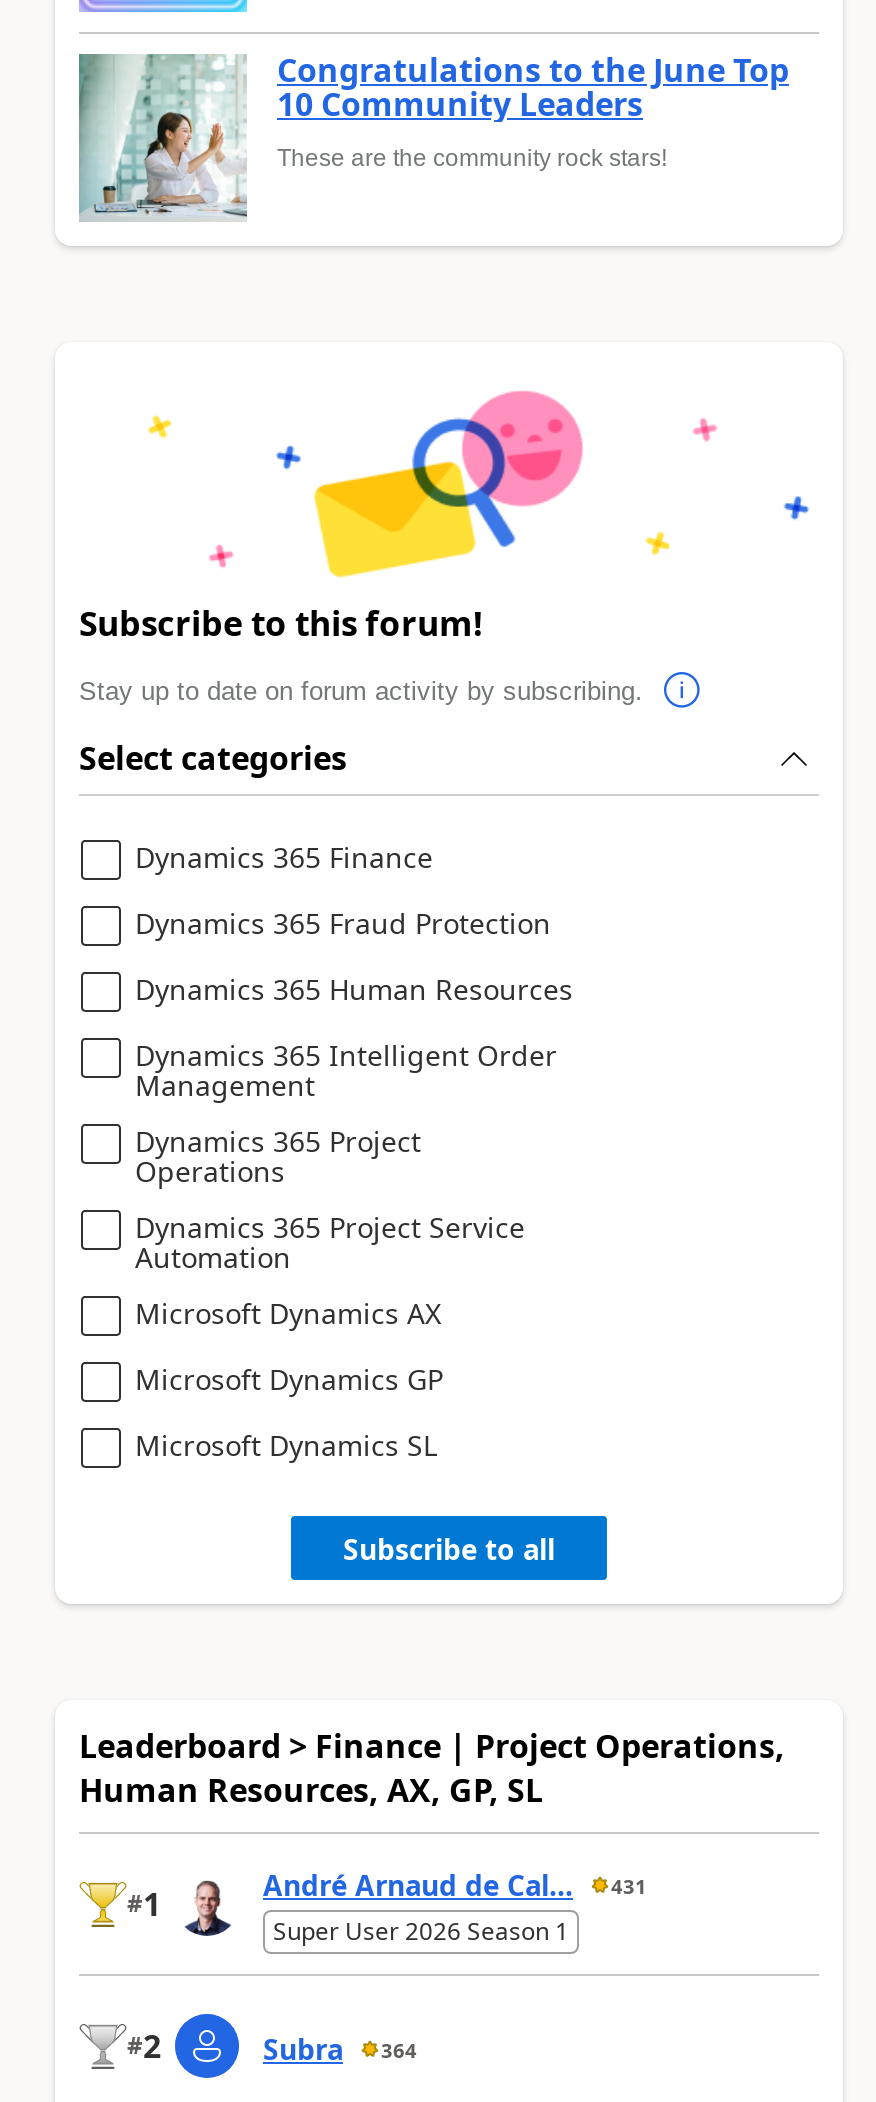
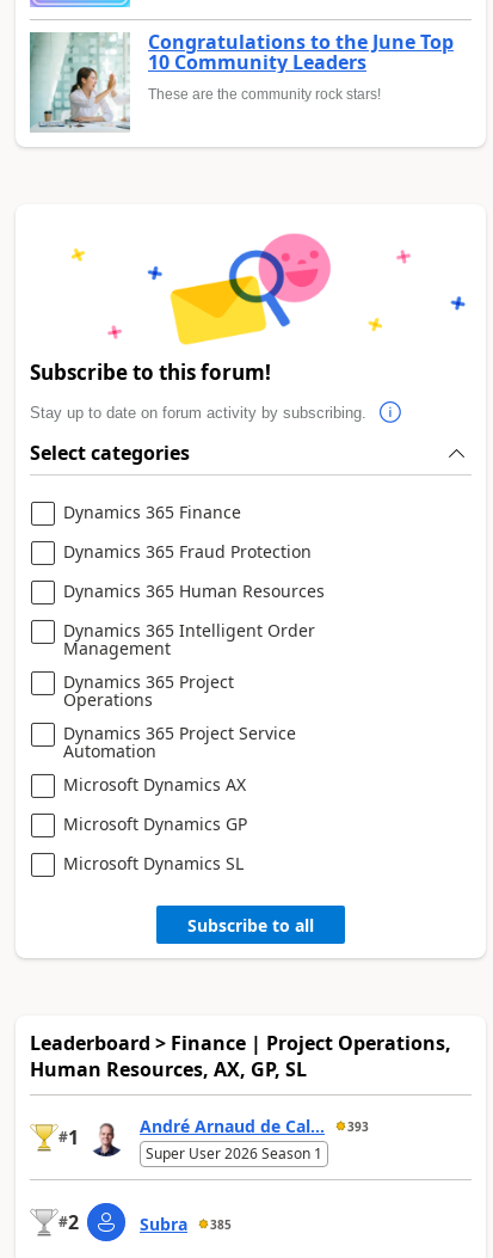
- André Arnaud de Cal... 431
+ André Arnaud de Cal... 393

- Subra 364
+ Subra 385
